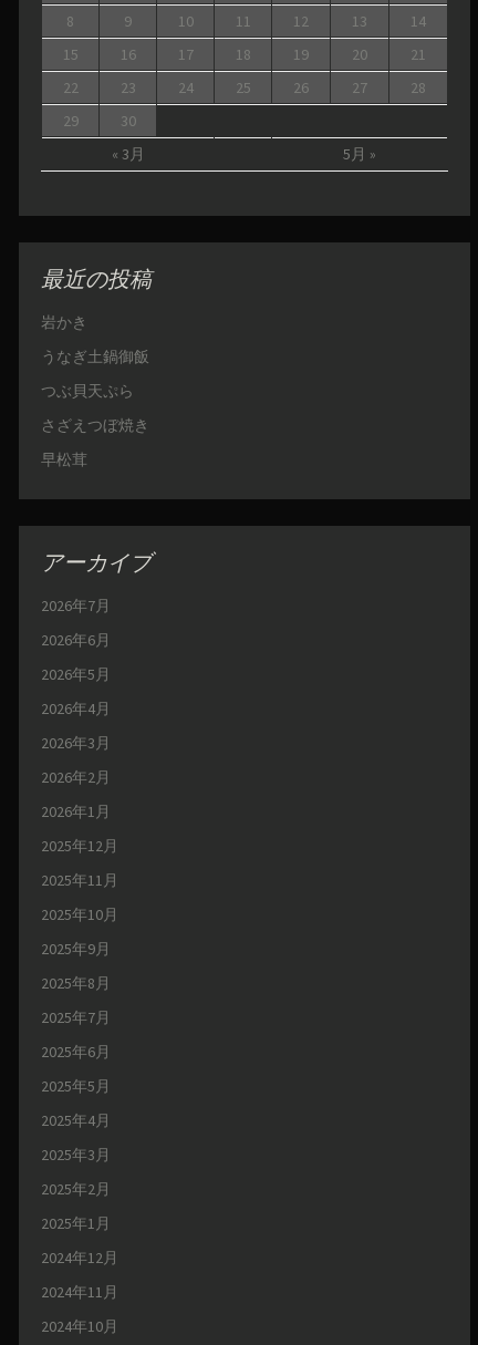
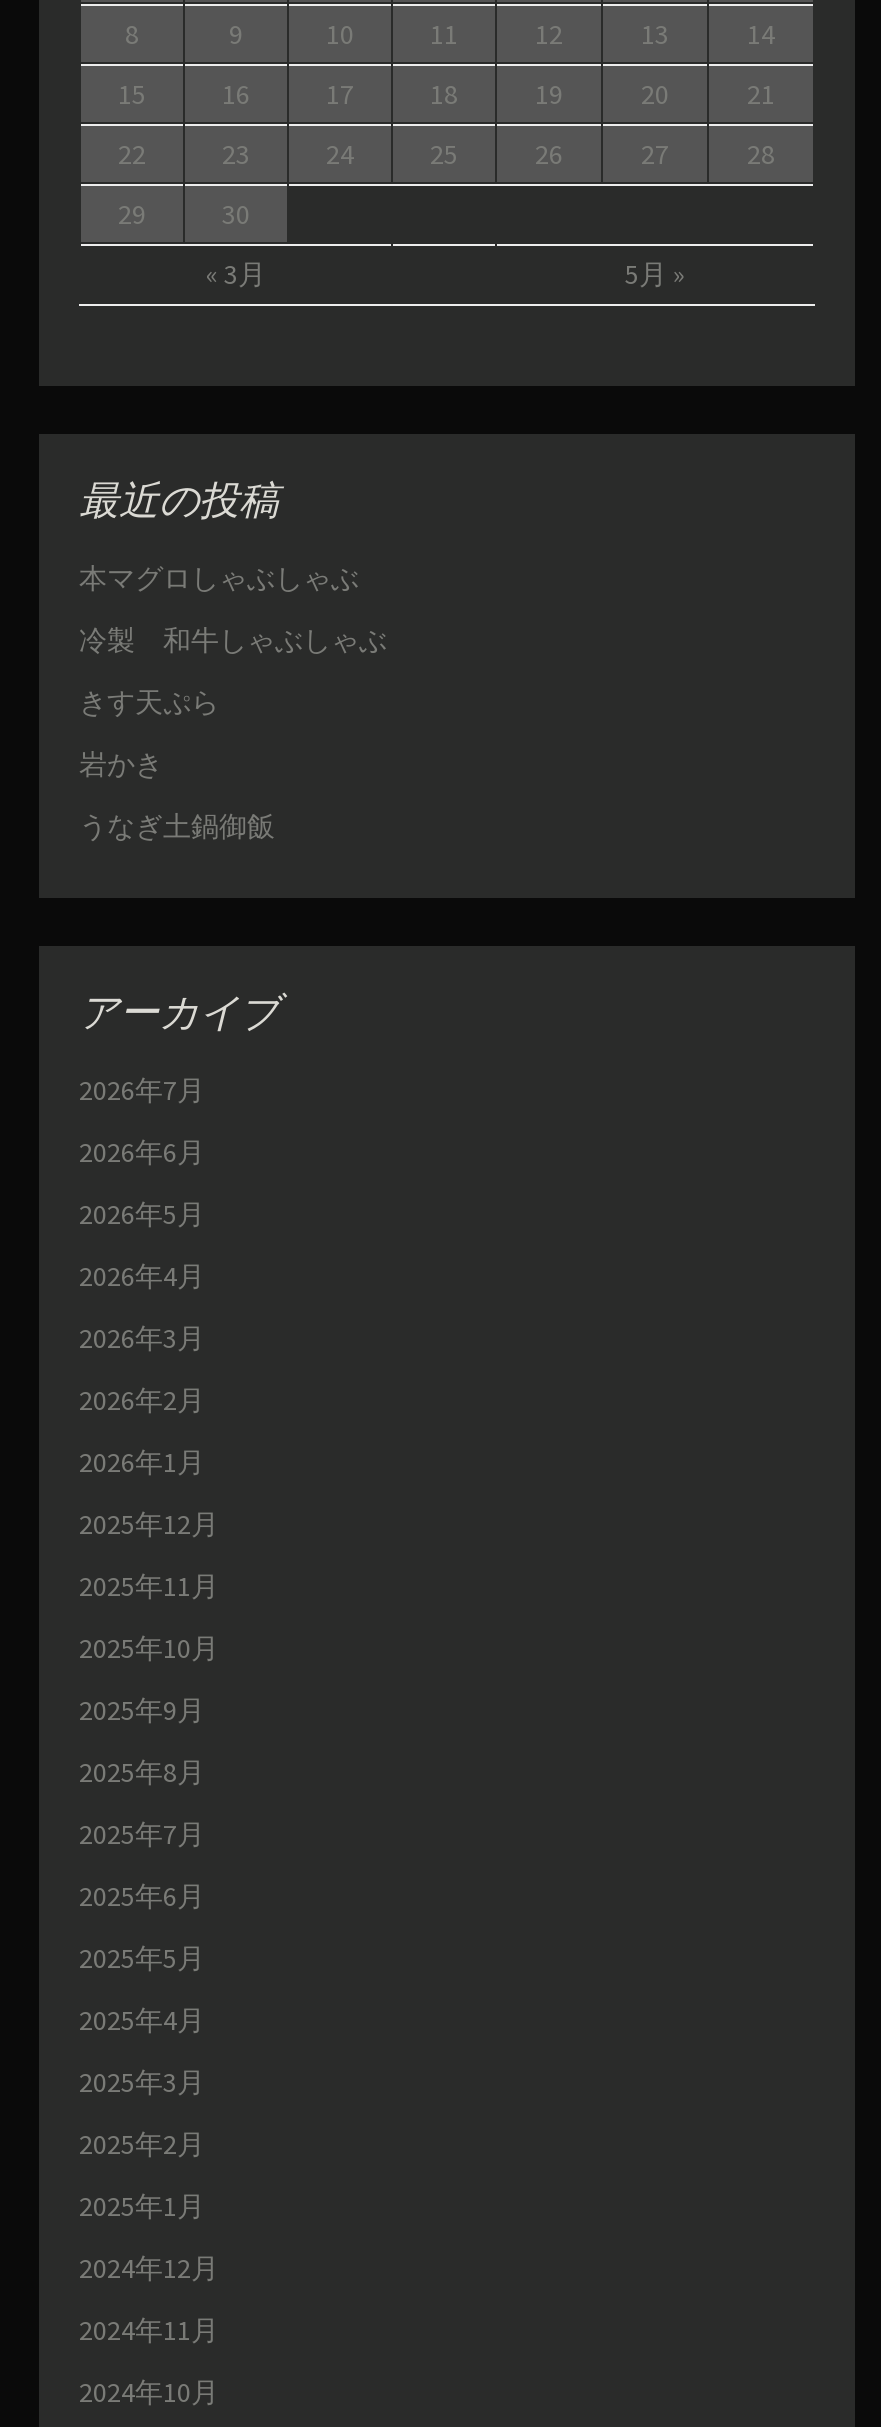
+ 本マグロしゃぶしゃぶ
+ 冷製 和牛しゃぶしゃぶ
+ きす天ぷら

moved down: 岩かき | うなぎ土鍋御飯

- つぶ貝天ぷら
- さざえつぼ焼き
- 早松茸
